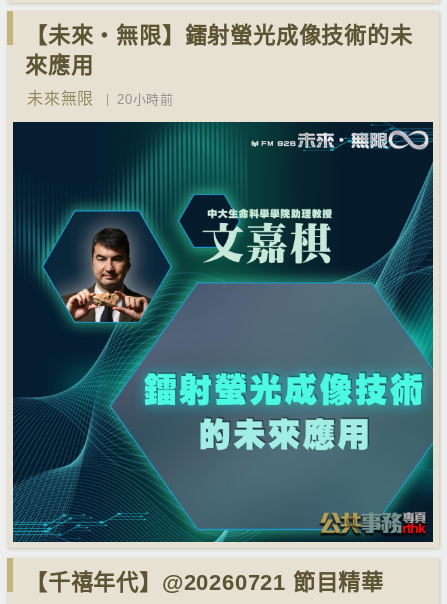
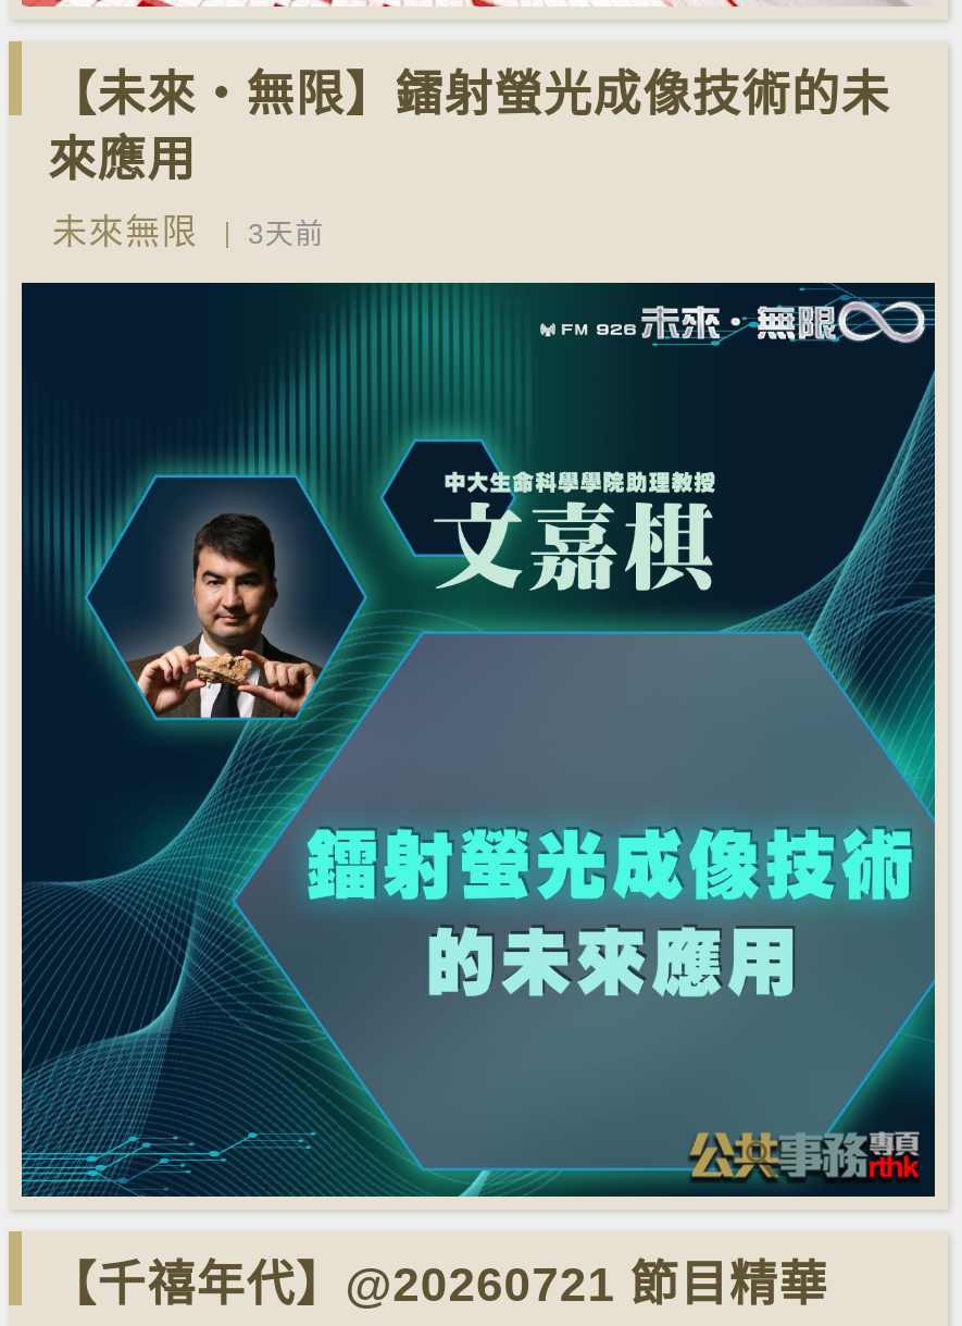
- 未來無限 20小時前
+ 未來無限 3天前
